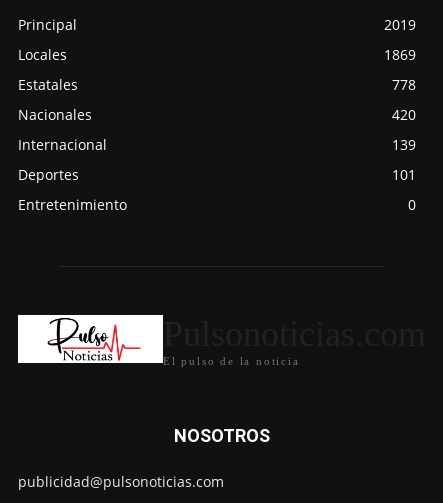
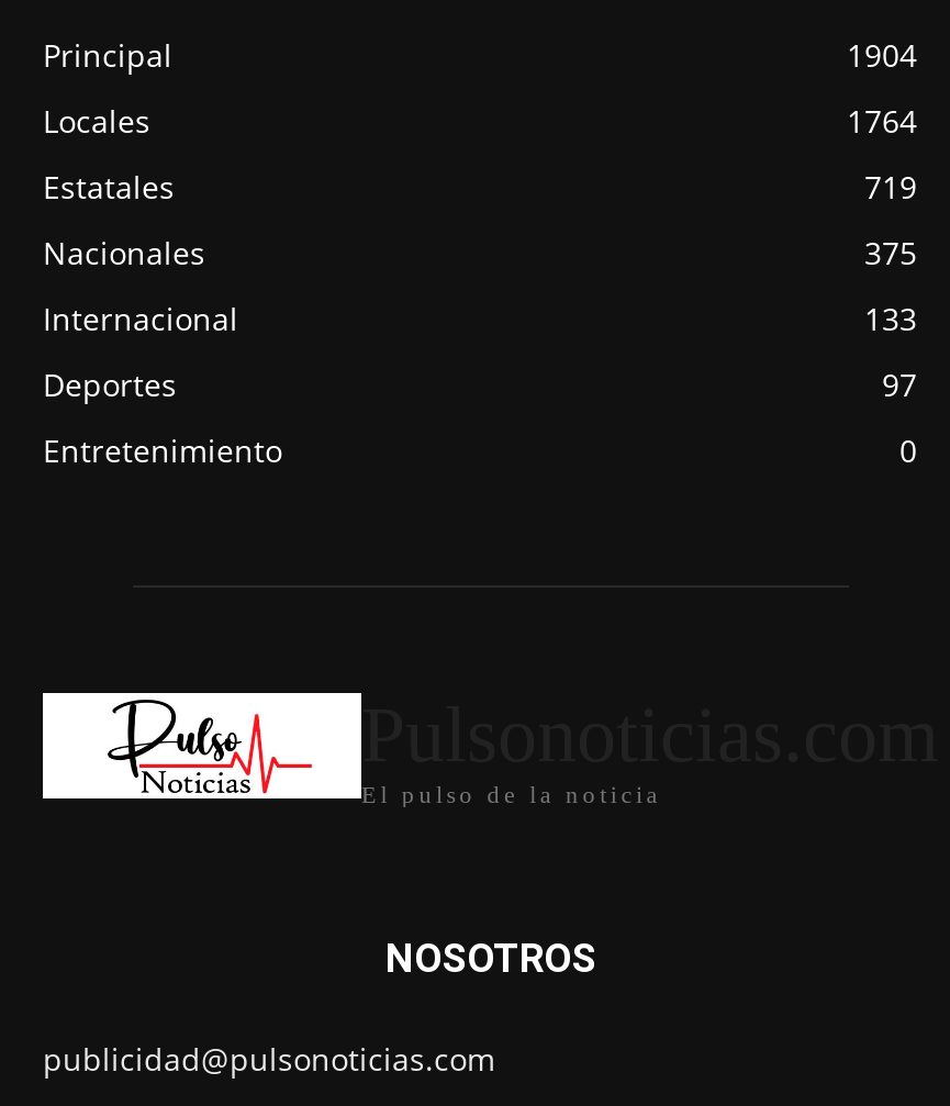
- 2019
+ 1904

- 1869
+ 1764

- 778
+ 719

- 420
+ 375

- 139
+ 133

- 101
+ 97
